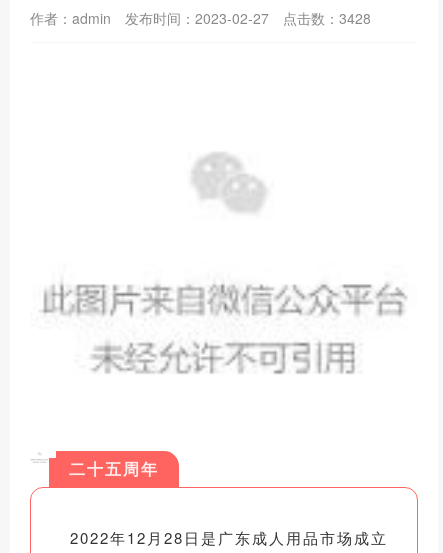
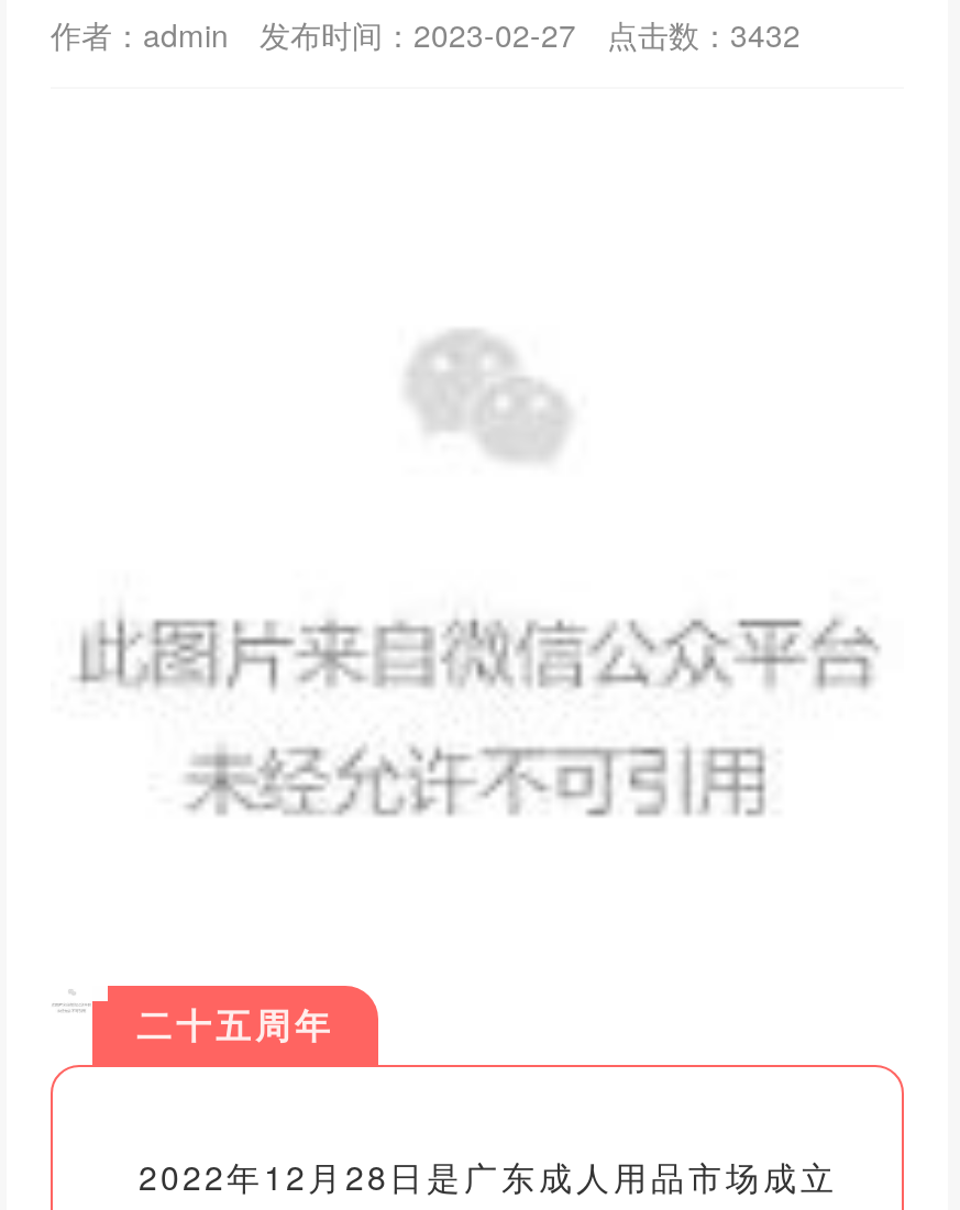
- 作者：admin 发布时间：2023-02-27 点击数：3428
+ 作者：admin 发布时间：2023-02-27 点击数：3432
